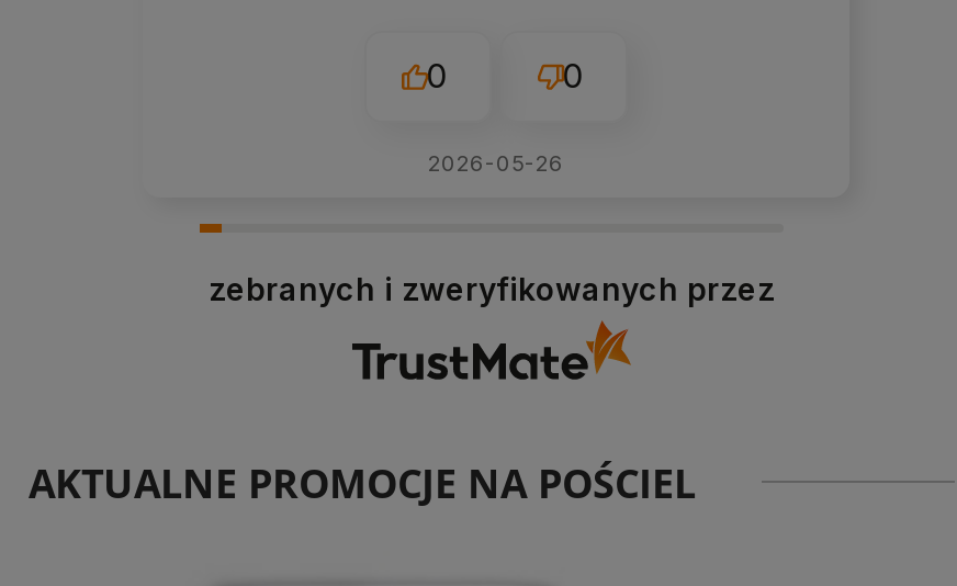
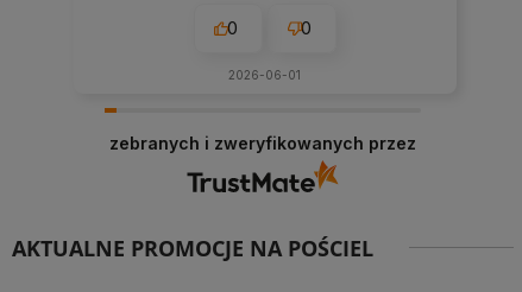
- 2026-05-26
+ 2026-06-01
